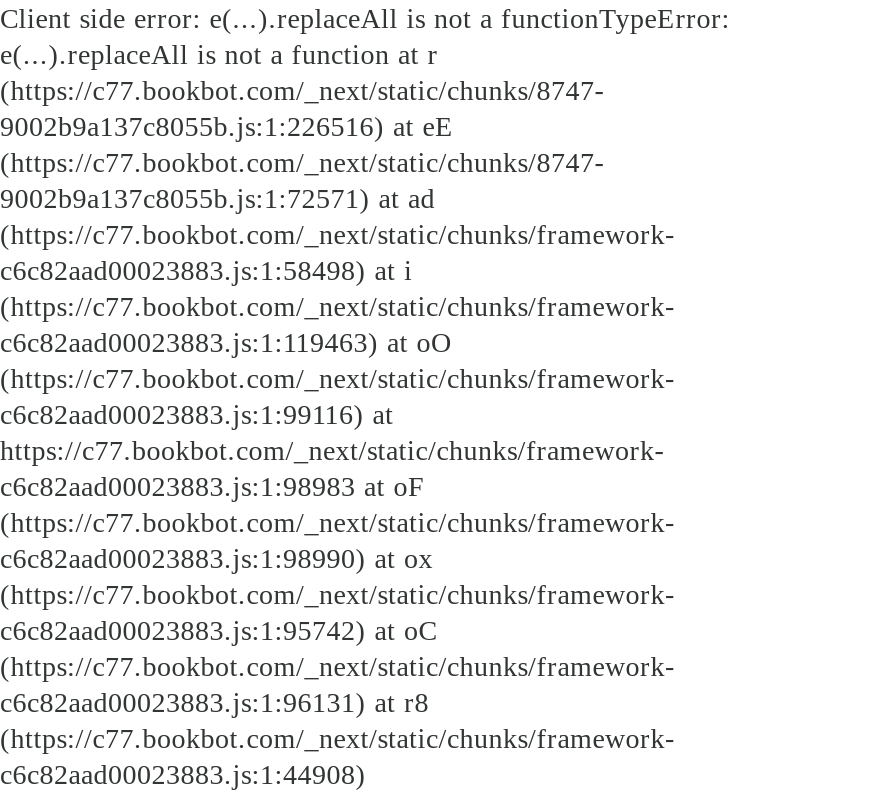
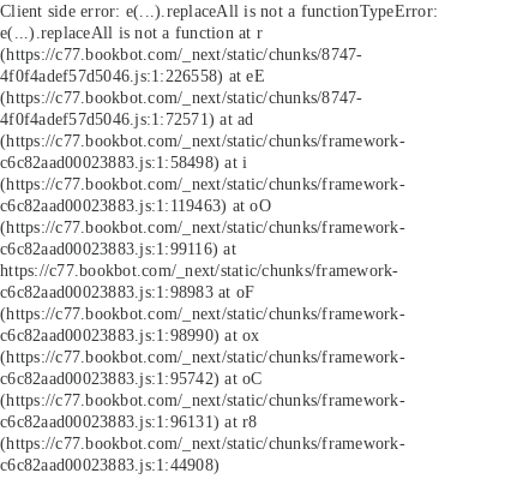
- 9002b9a137c8055b.js:1:226516) at eE
+ 4f0f4adef57d5046.js:1:226558) at eE

- 9002b9a137c8055b.js:1:72571) at ad
+ 4f0f4adef57d5046.js:1:72571) at ad
